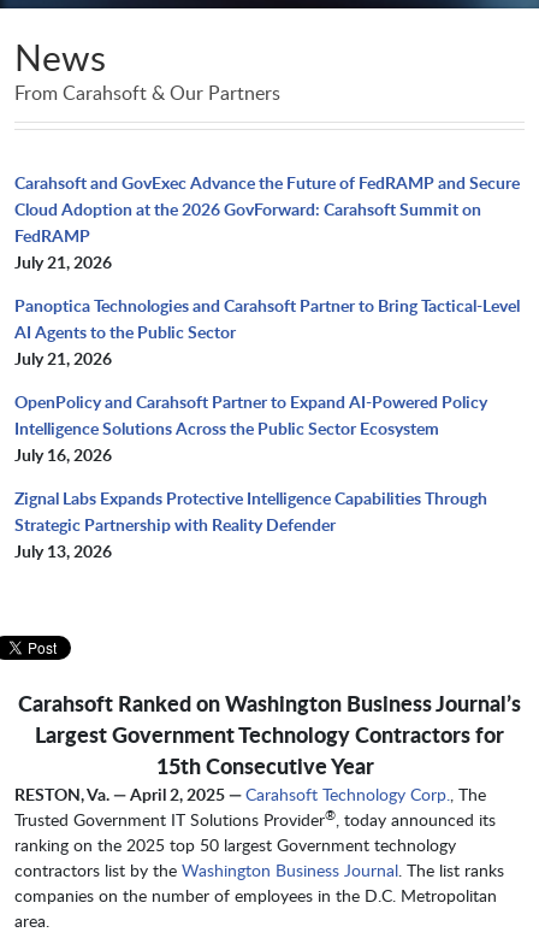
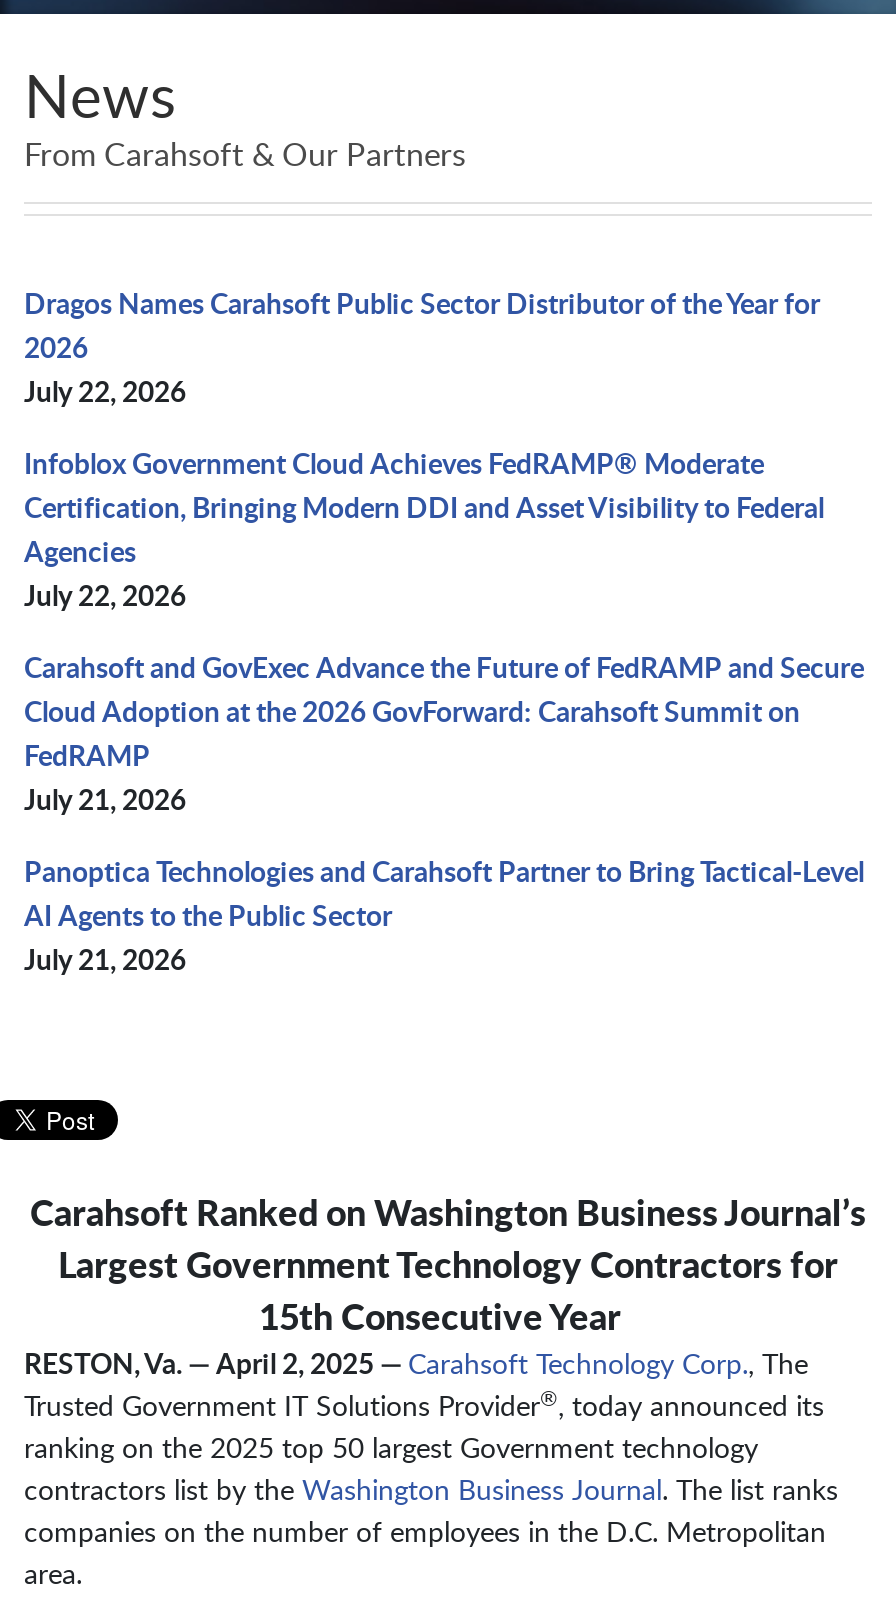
+ Dragos Names Carahsoft Public Sector Distributor of the Year for
+ 2026
+ July 22, 2026
+ Infoblox Government Cloud Achieves FedRAMP® Moderate
+ Certification, Bringing Modern DDI and Asset Visibility to Federal
+ Agencies
+ July 22, 2026

moved down: Carahsoft and GovExec Advance the Future of FedRAMP and Secure | Cloud Adoption at the 2026 GovForward: Carahsoft Summit on | FedRAMP | July 21, 2026 | Panoptica Technologies and Carahsoft Partner to Bring Tactical-Level | AI Agents to the Public Sector | July 21, 2026

- OpenPolicy and Carahsoft Partner to Expand AI-Powered Policy
- Intelligence Solutions Across the Public Sector Ecosystem
- July 16, 2026
- Zignal Labs Expands Protective Intelligence Capabilities Through
- Strategic Partnership with Reality Defender
- July 13, 2026
